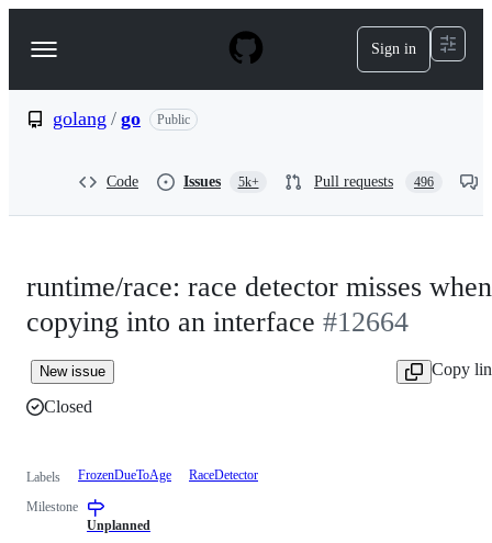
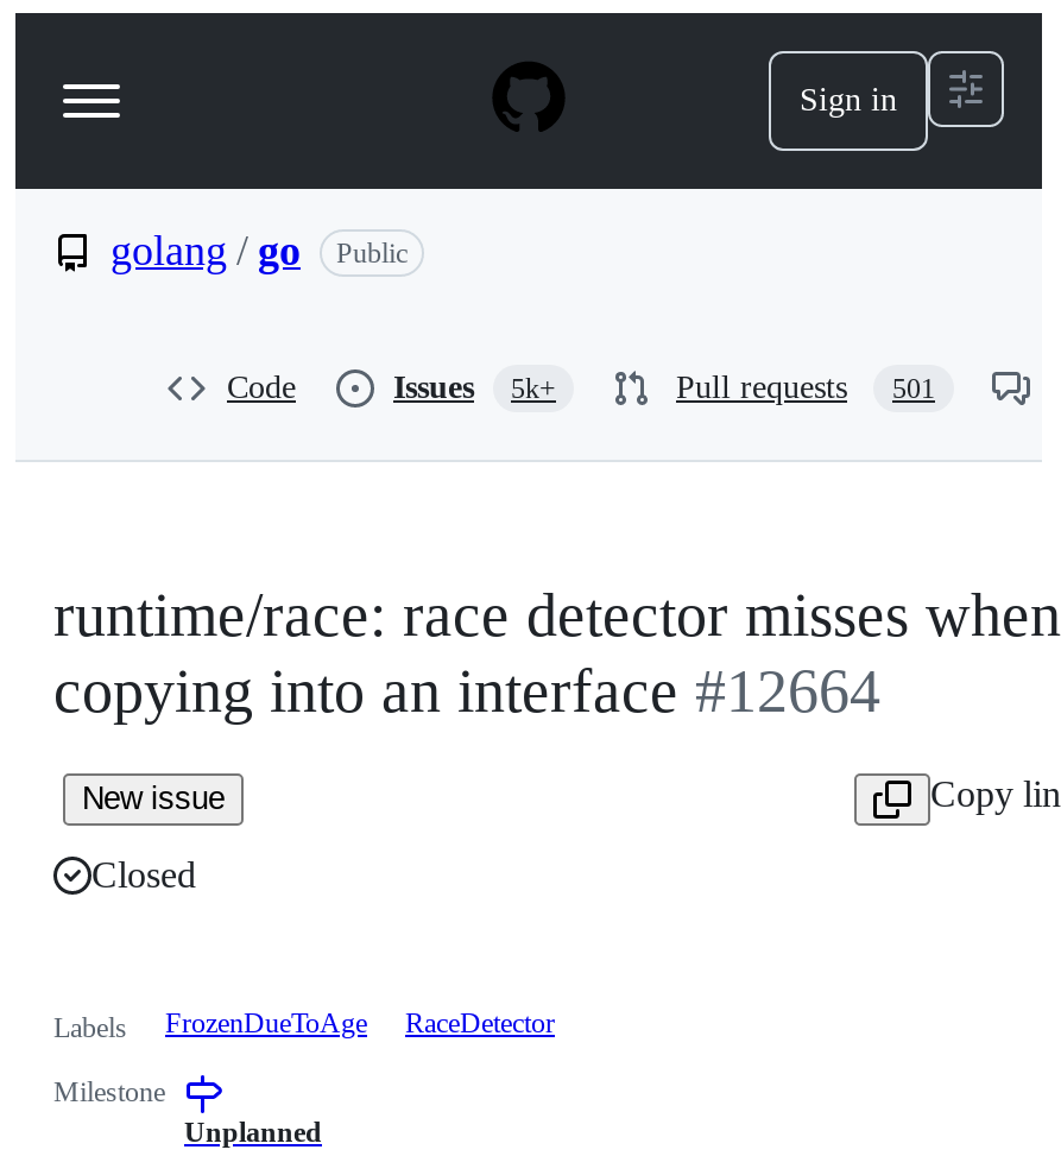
- Pull requests 496
+ Pull requests 501
